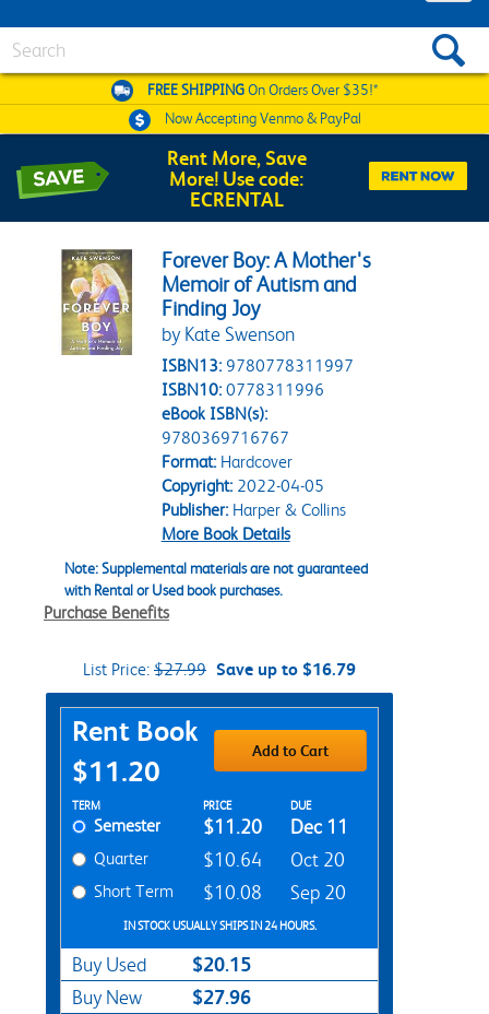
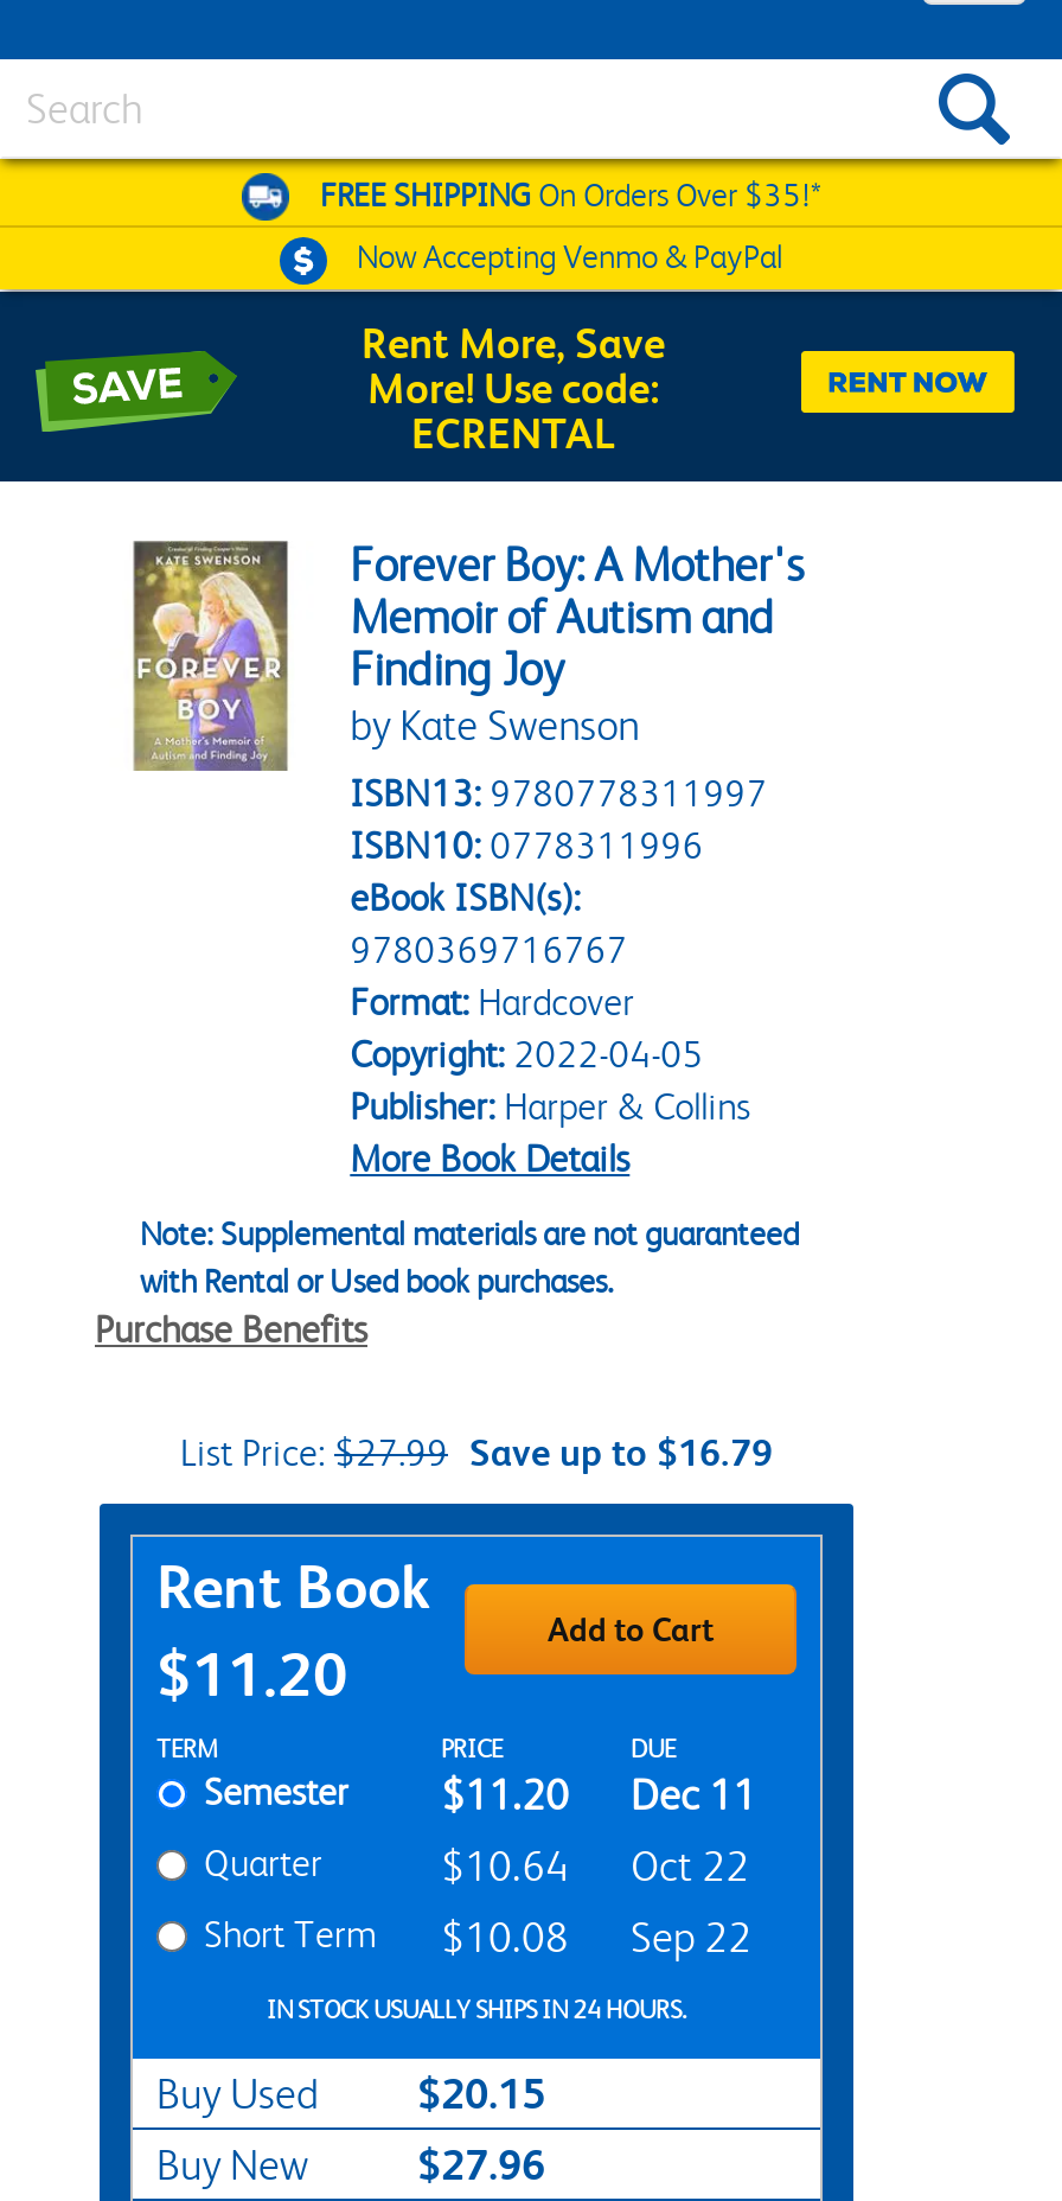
- $10.64 Oct 20
+ $10.64 Oct 22

- Short Term $10.08 Sep 20
+ Short Term $10.08 Sep 22
